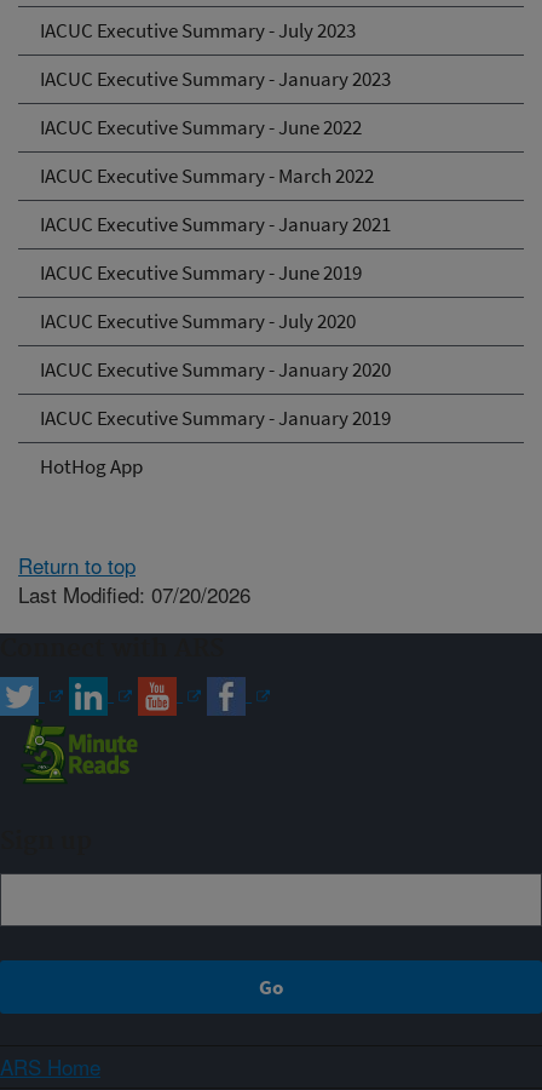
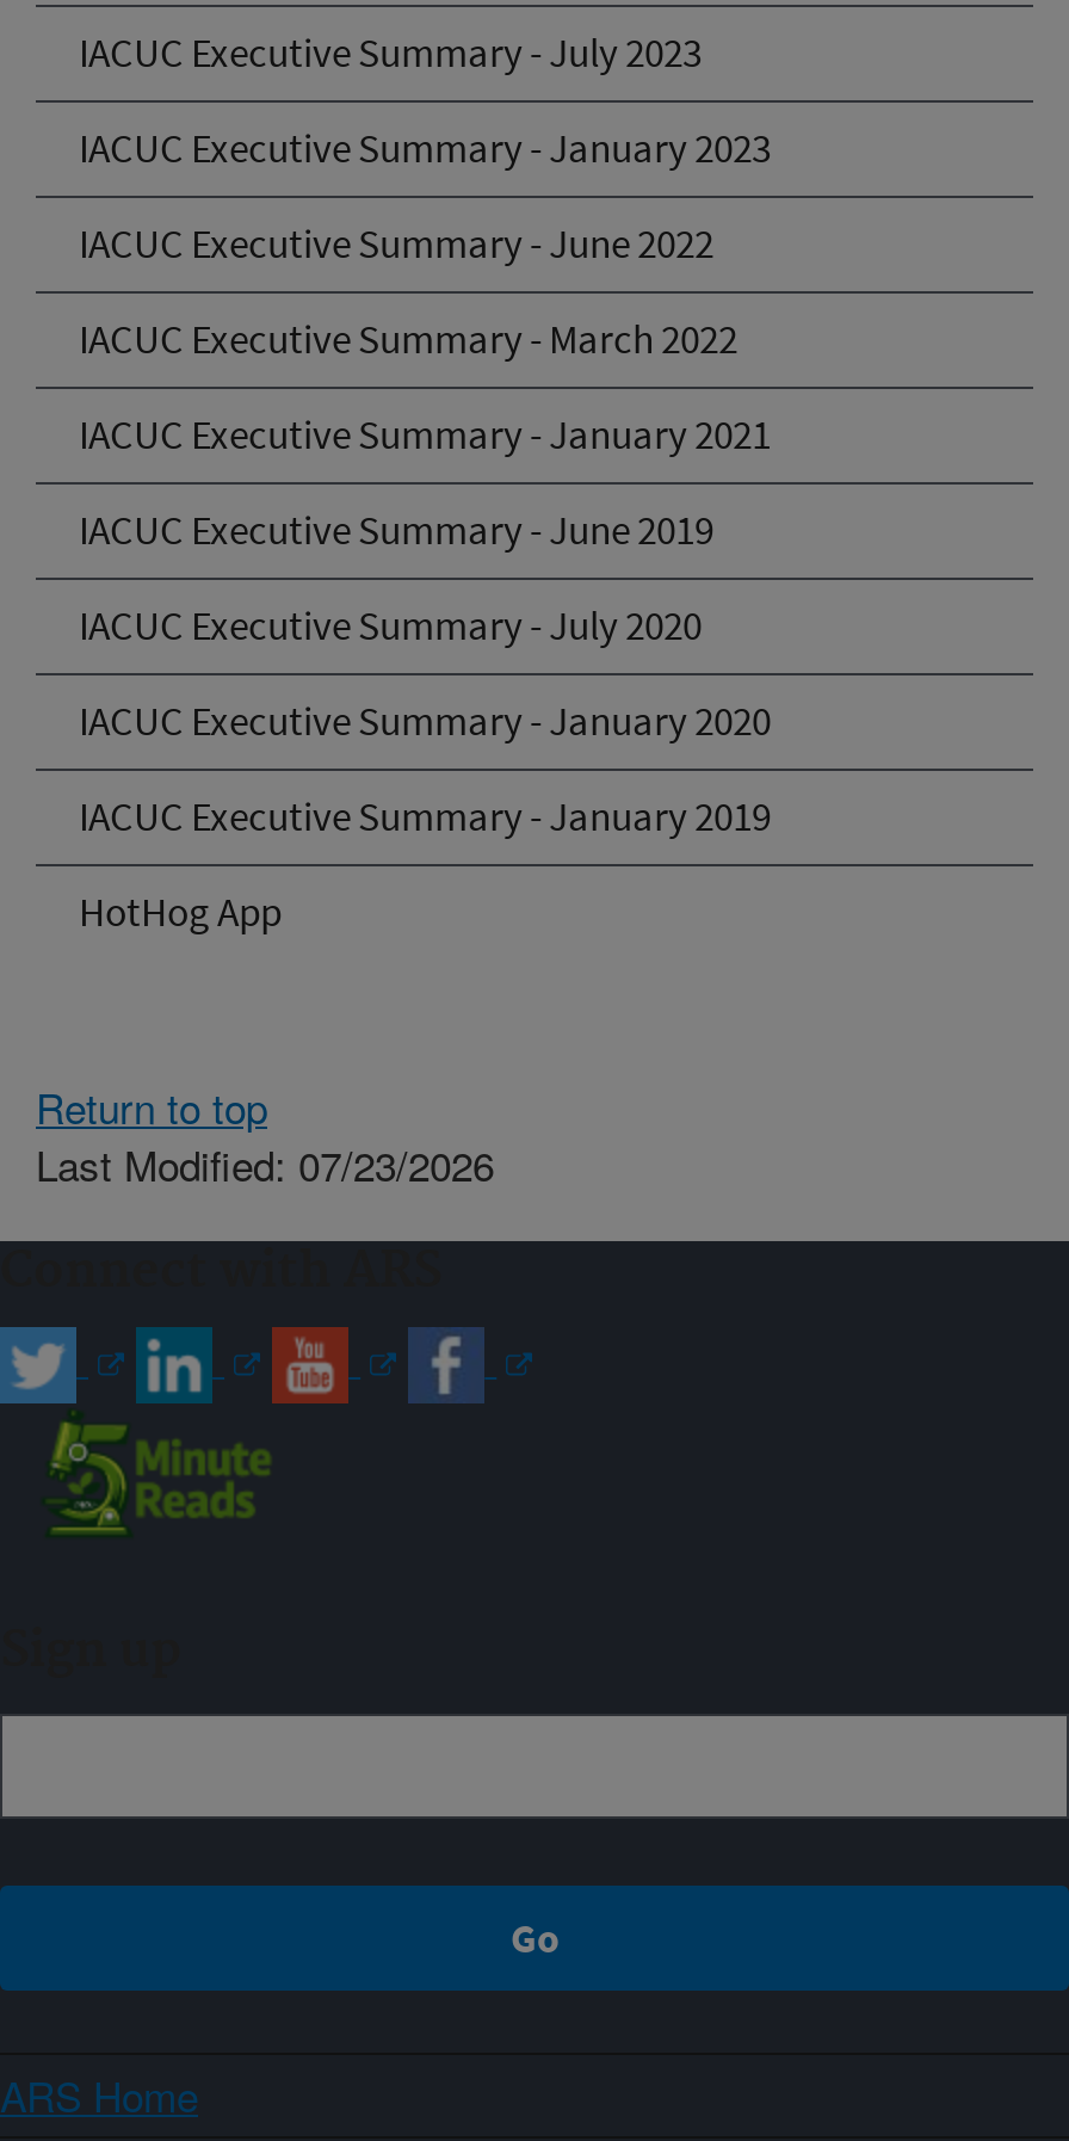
- Last Modified: 07/20/2026
+ Last Modified: 07/23/2026
